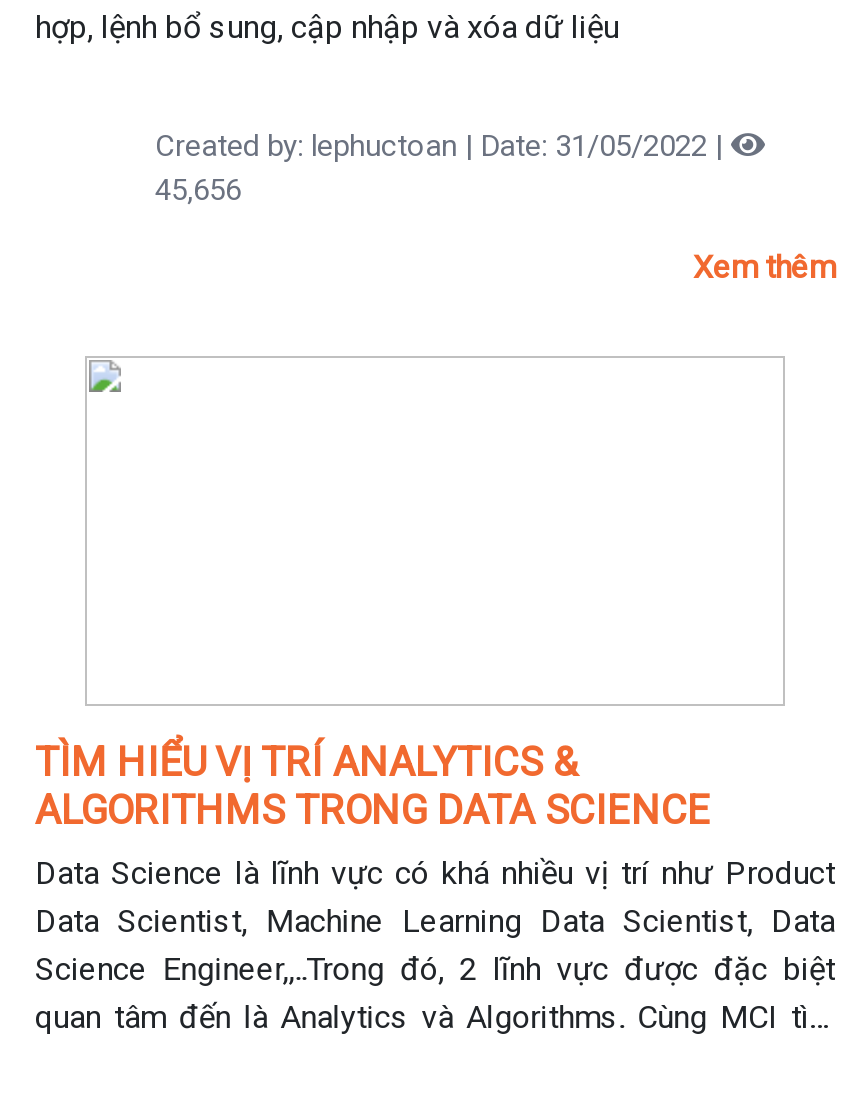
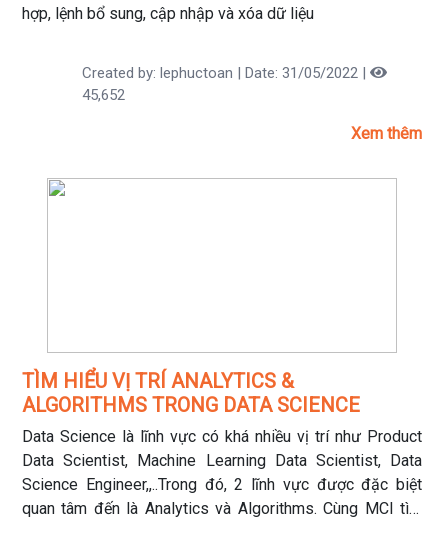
- 45,656
+ 45,652
